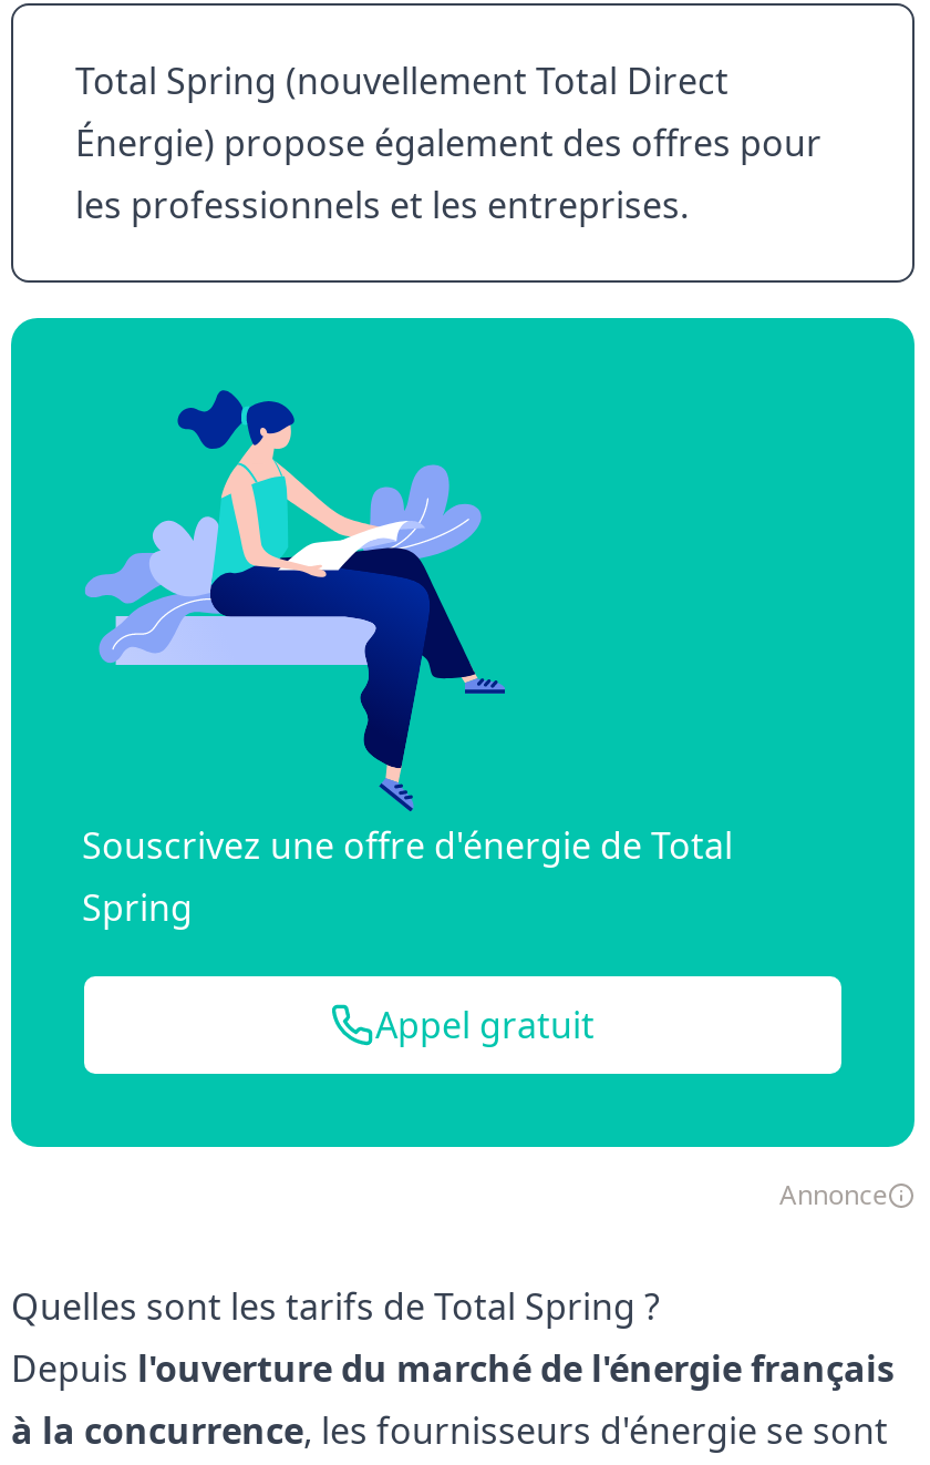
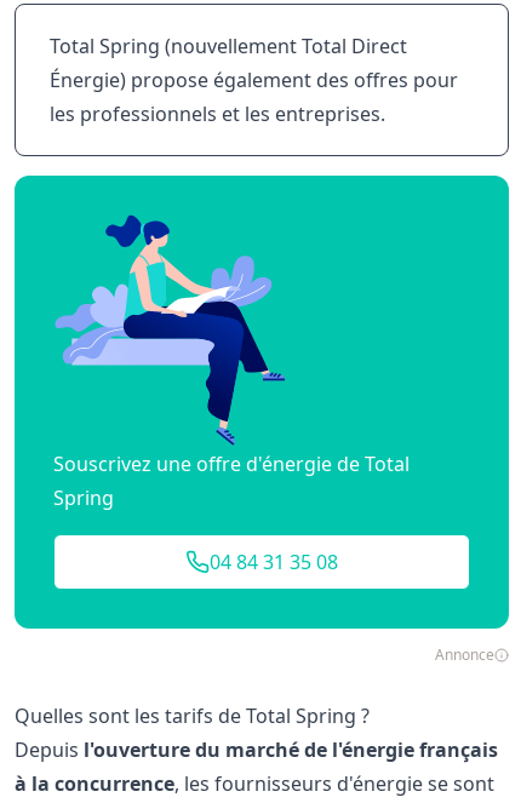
- Appel gratuit
+ 04 84 31 35 08
